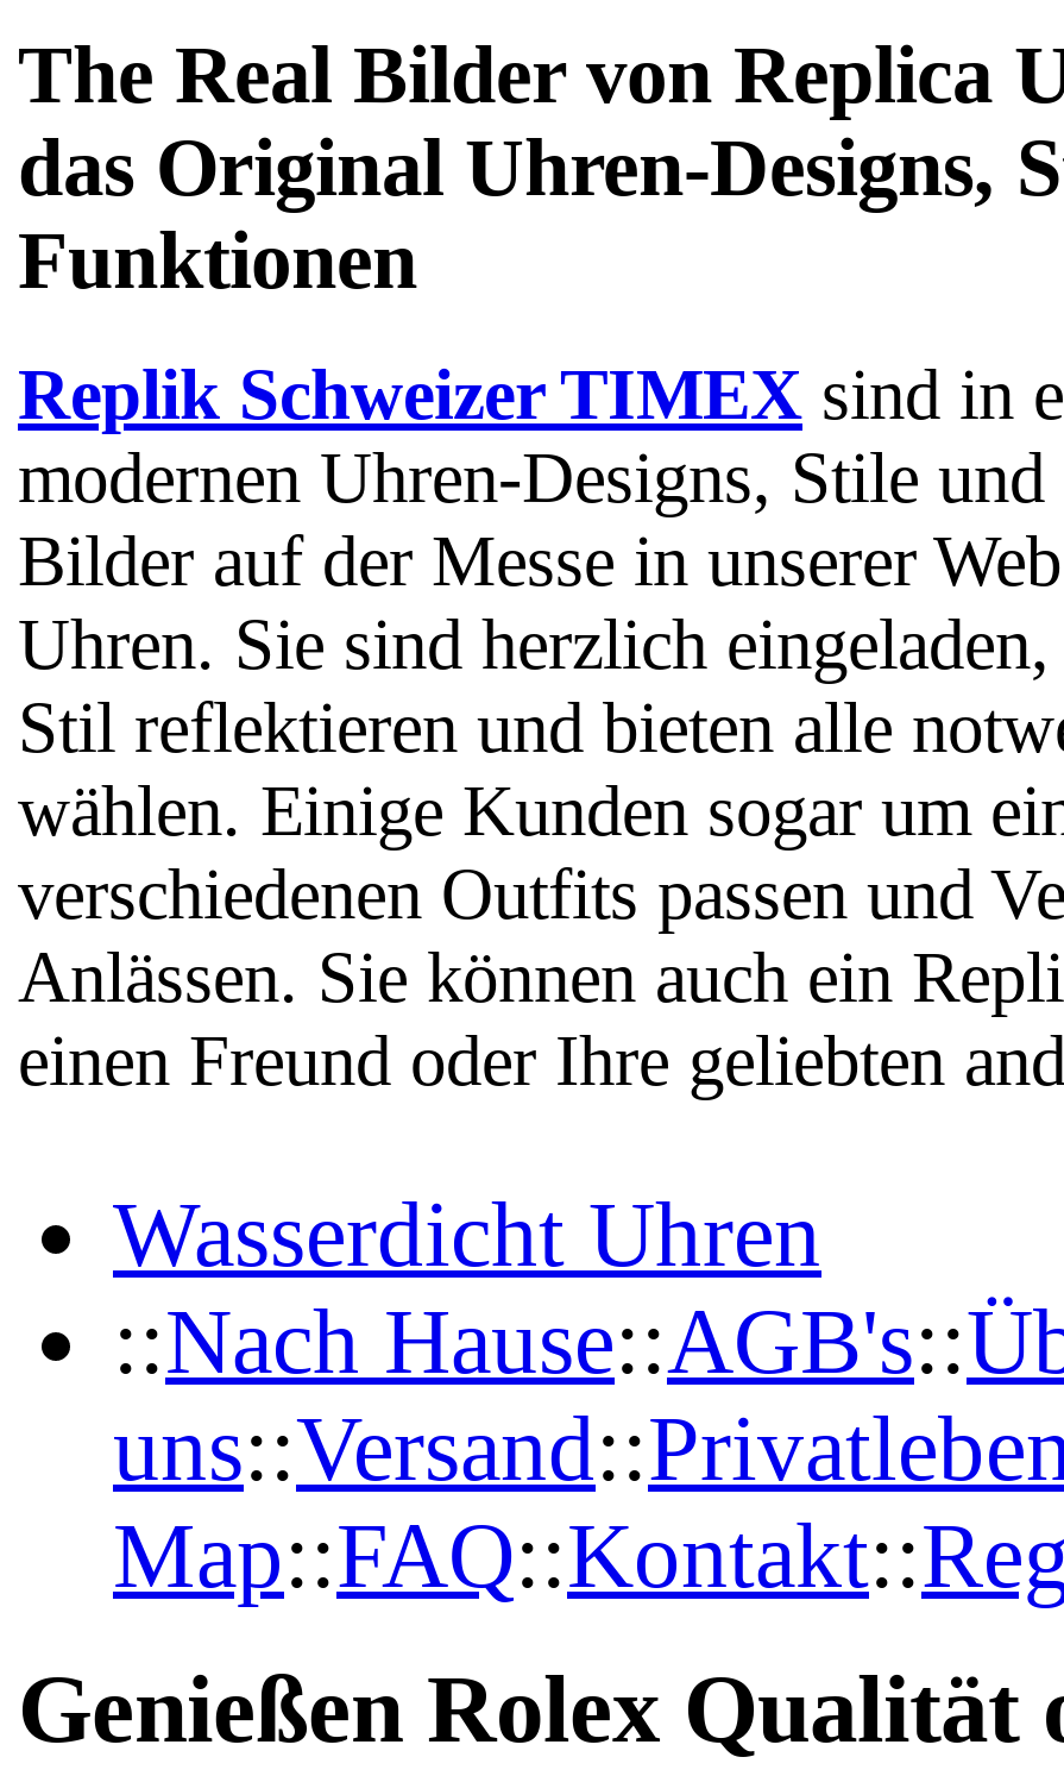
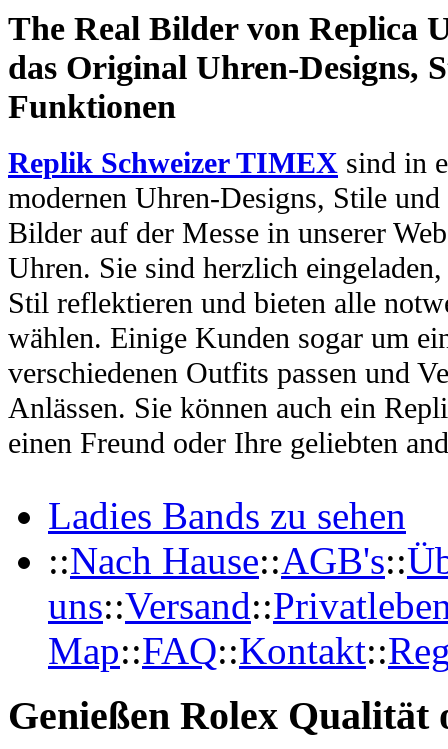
- Wasserdicht Uhren
+ Ladies Bands zu sehen
